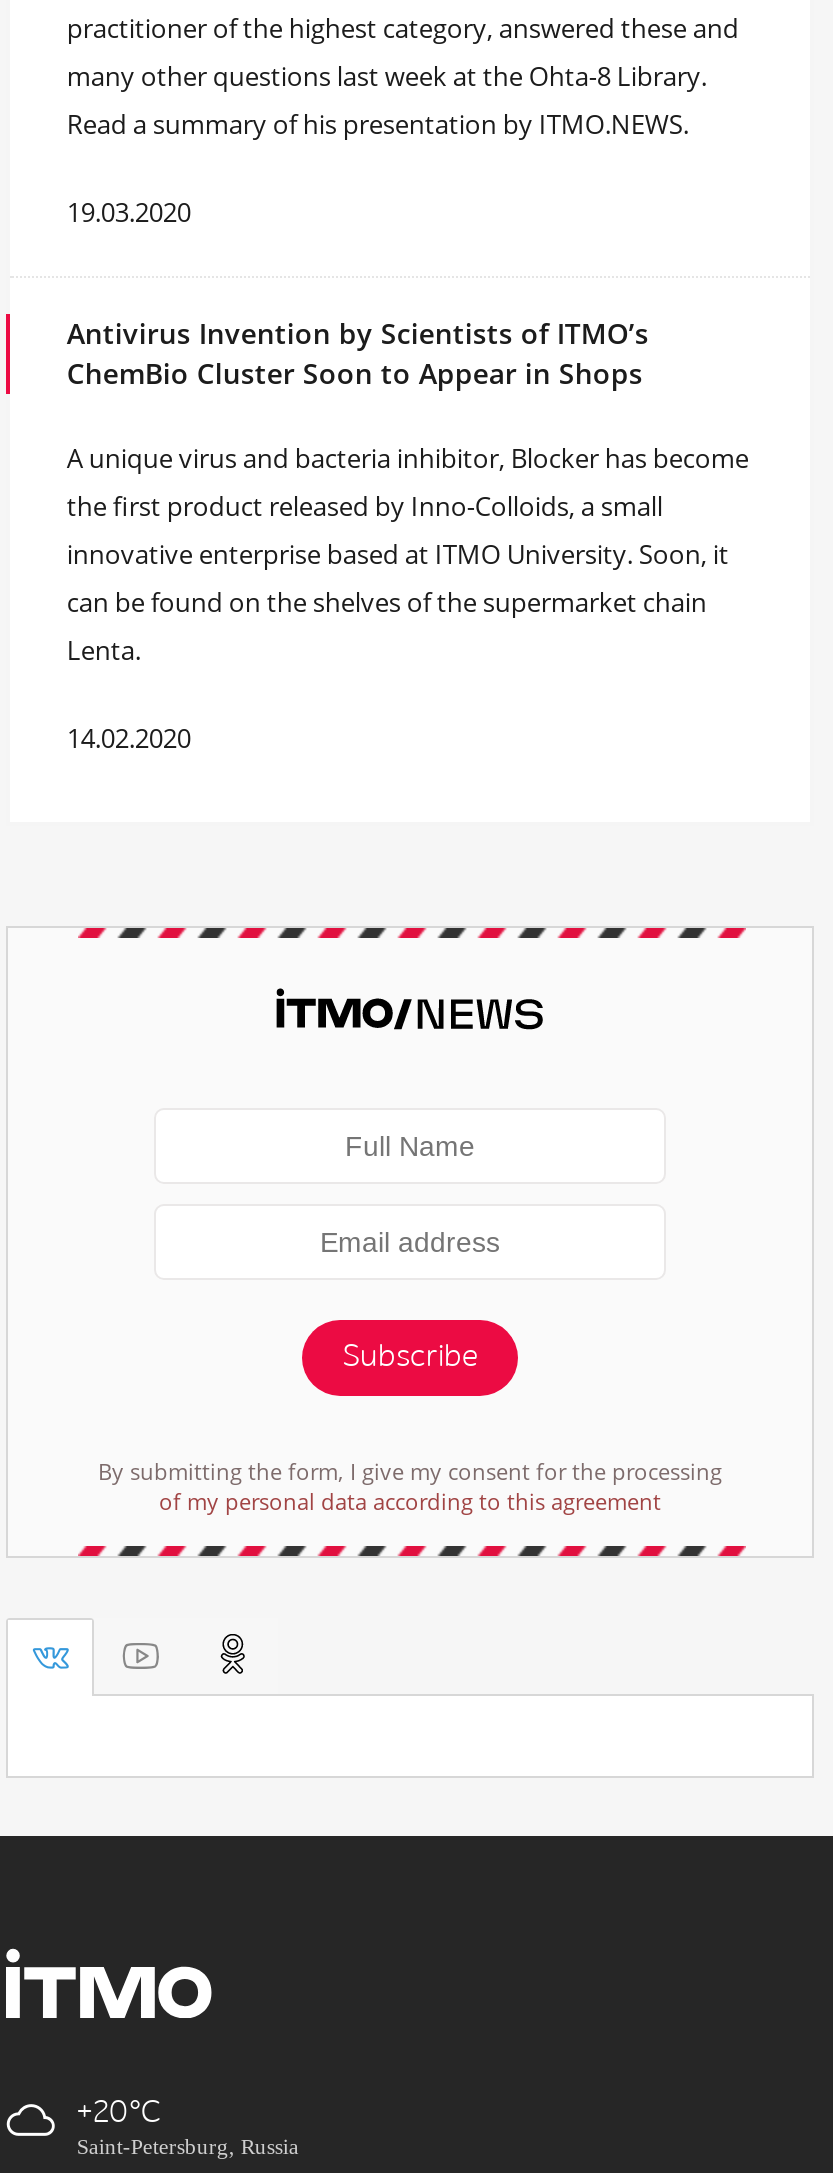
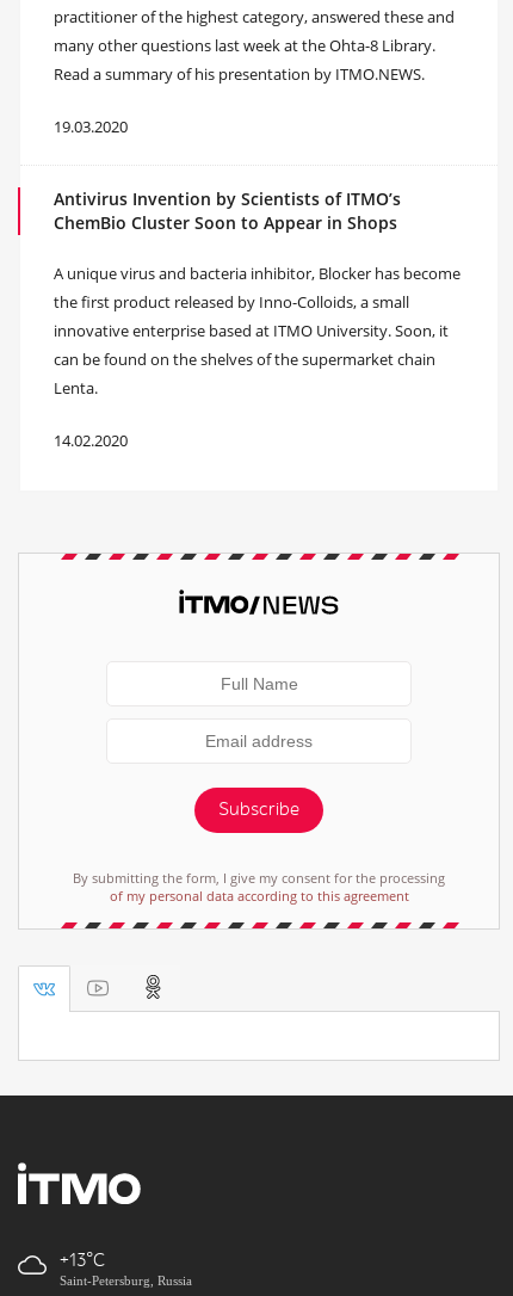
- +20
+ +13
